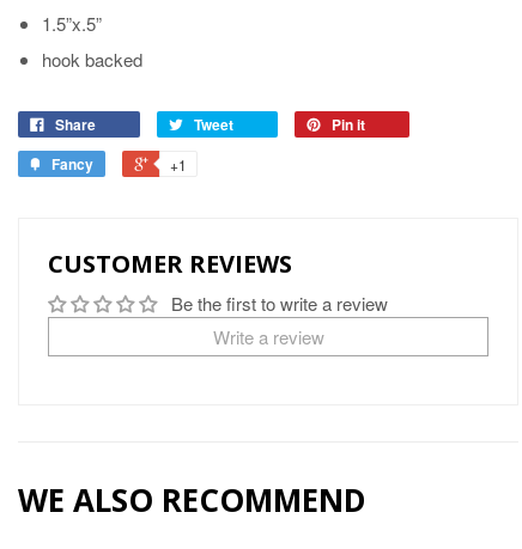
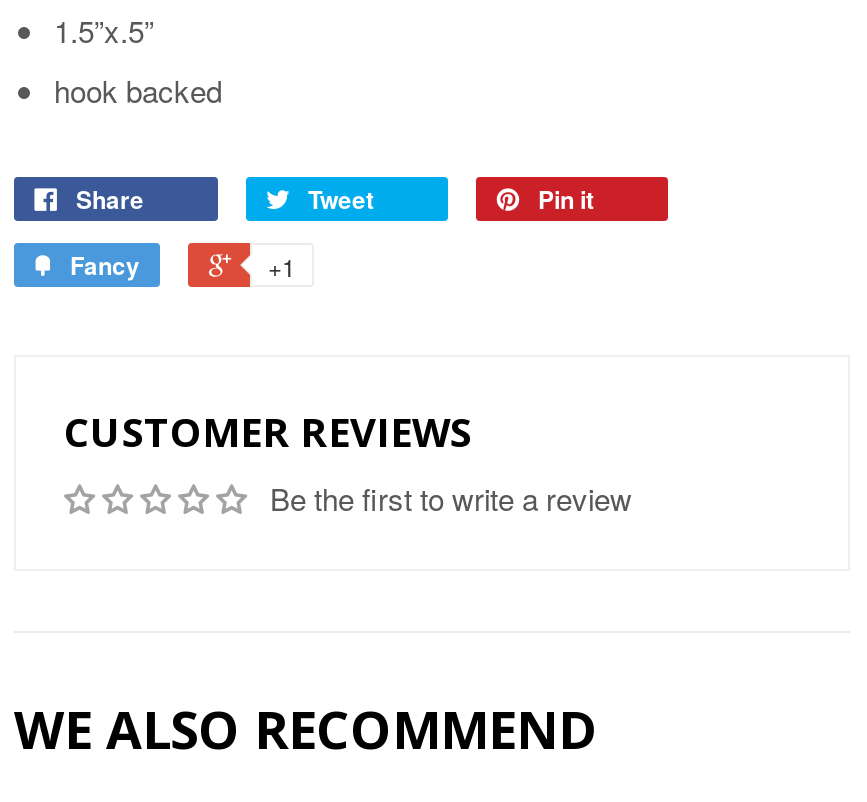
- Write a review
